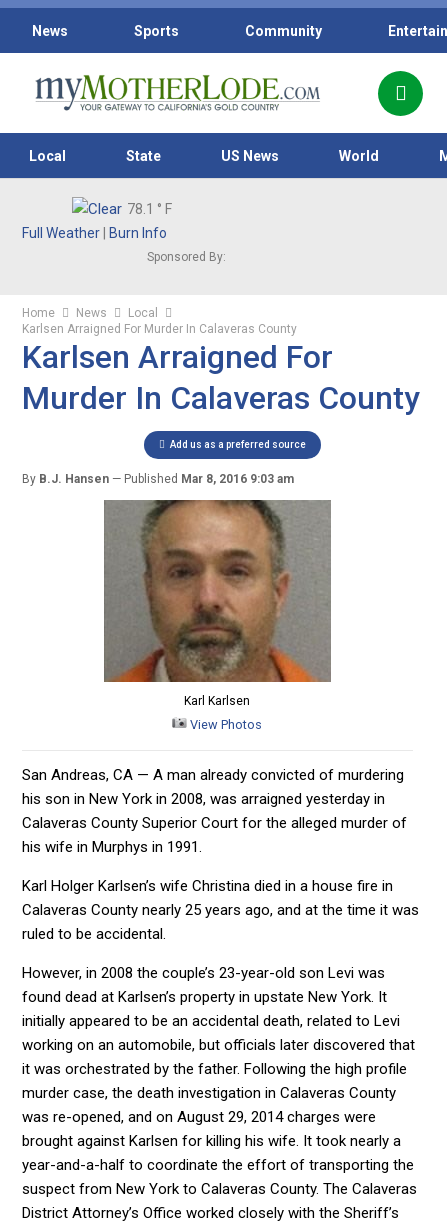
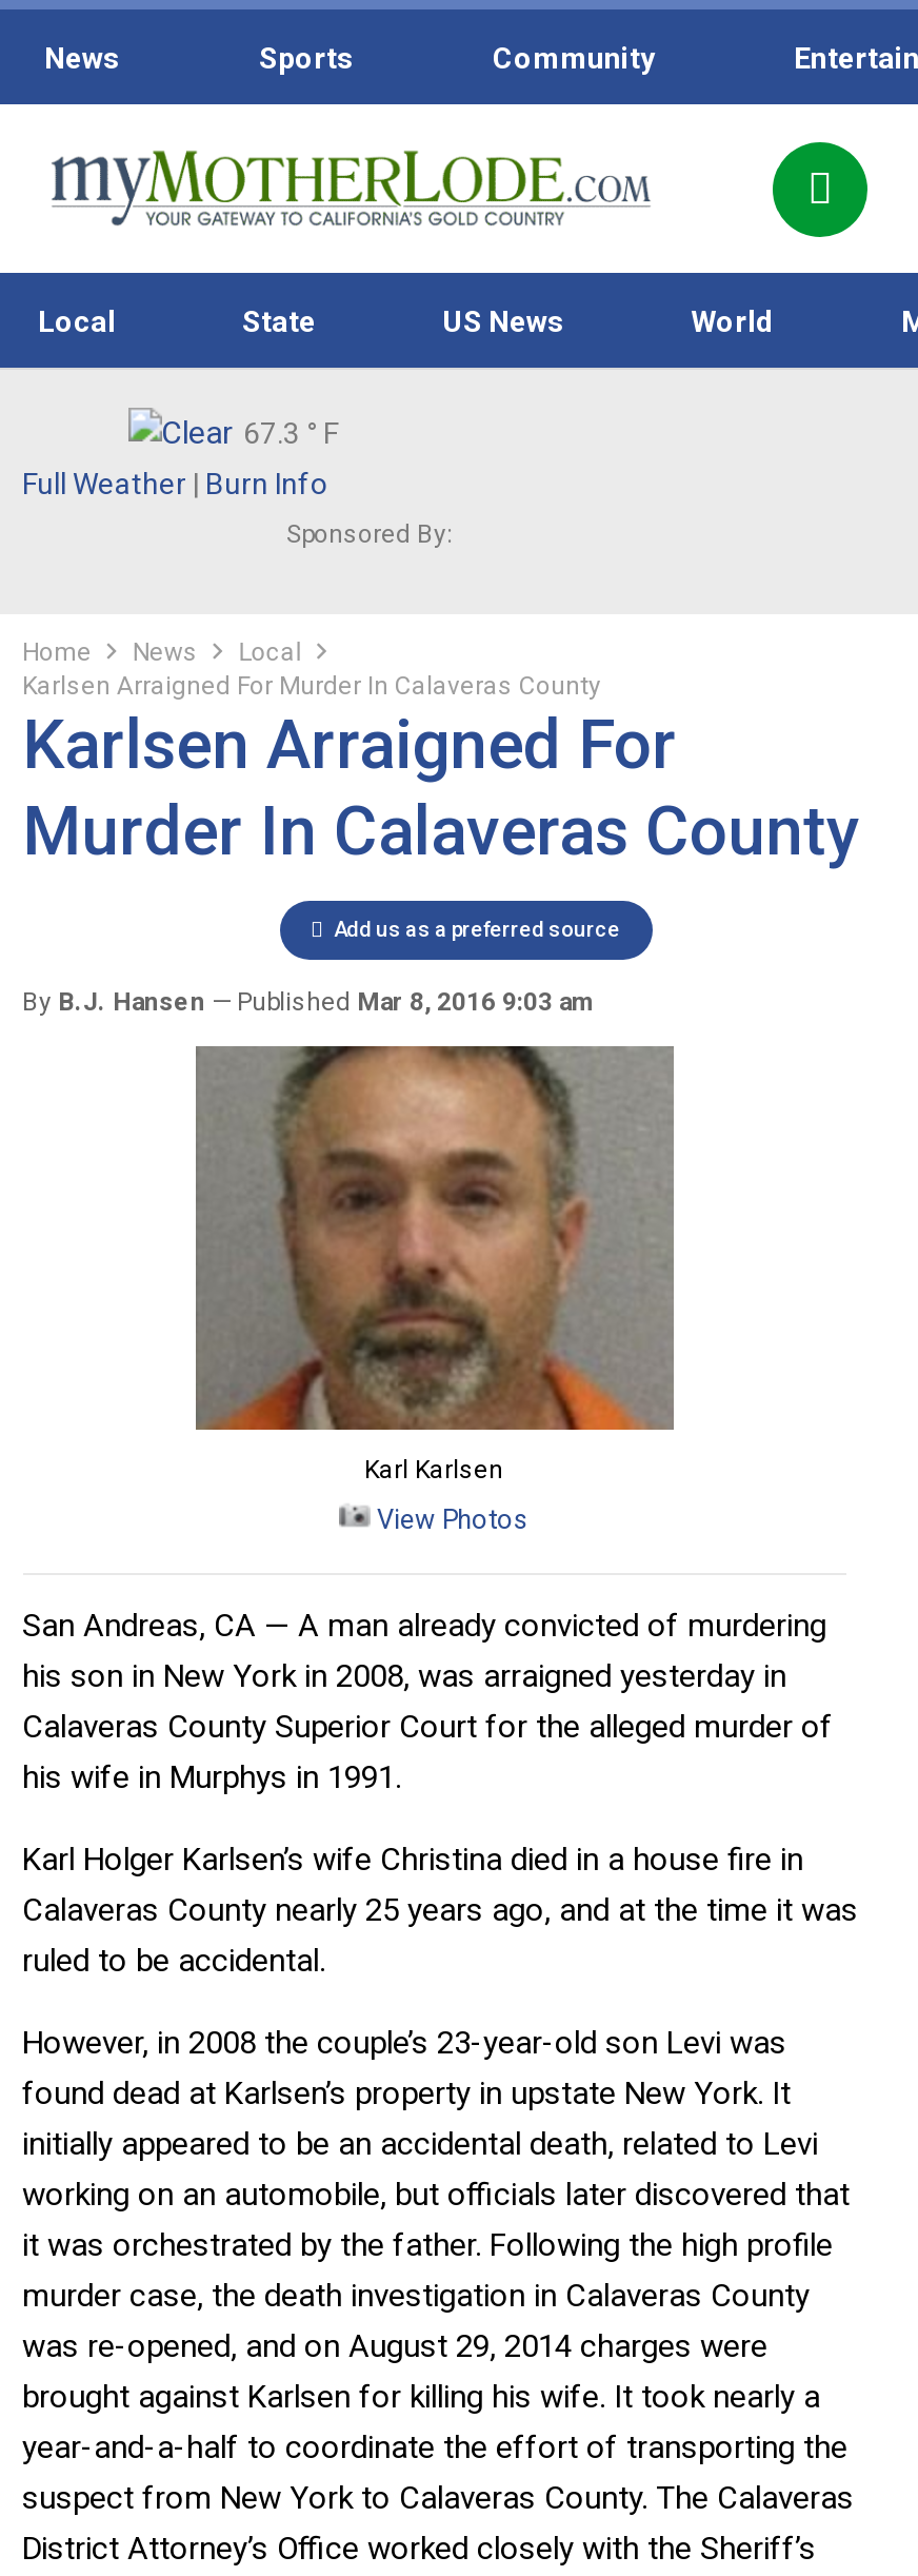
- 78.1 ° F
+ 67.3 ° F
